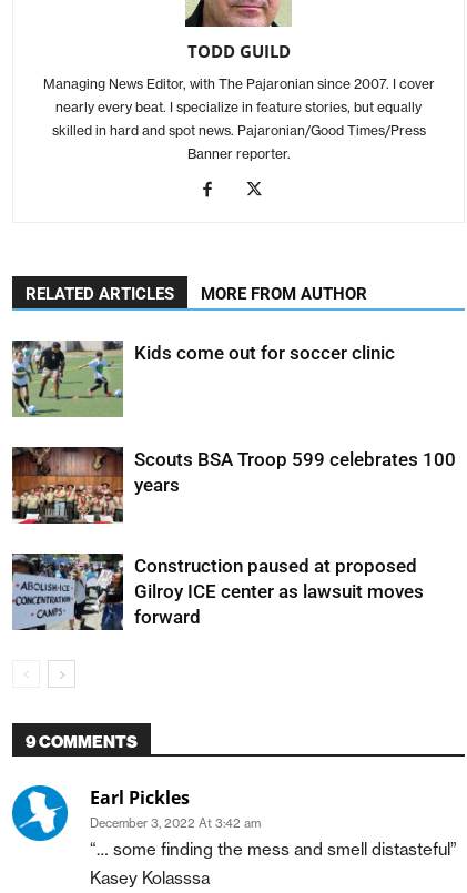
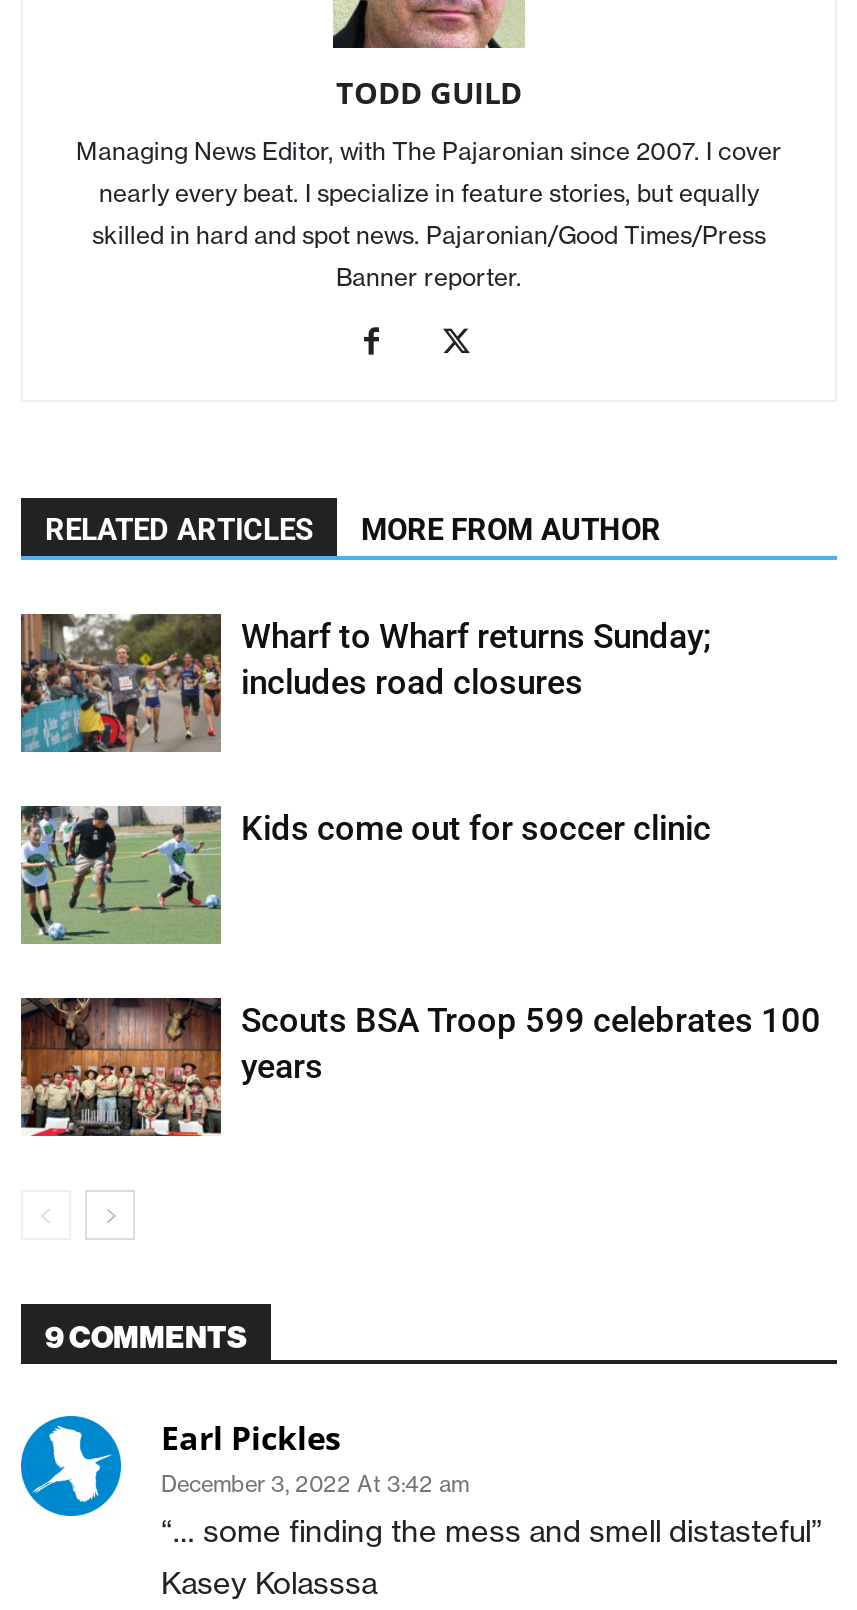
+ [image]
+ Wharf to Wharf returns Sunday;
+ includes road closures

moved down: [image] | Kids come out for soccer clinic | Scouts BSA Troop 599 celebrates 100 | years

- [image]
- Construction paused at proposed
- Gilroy ICE center as lawsuit moves
- forward
